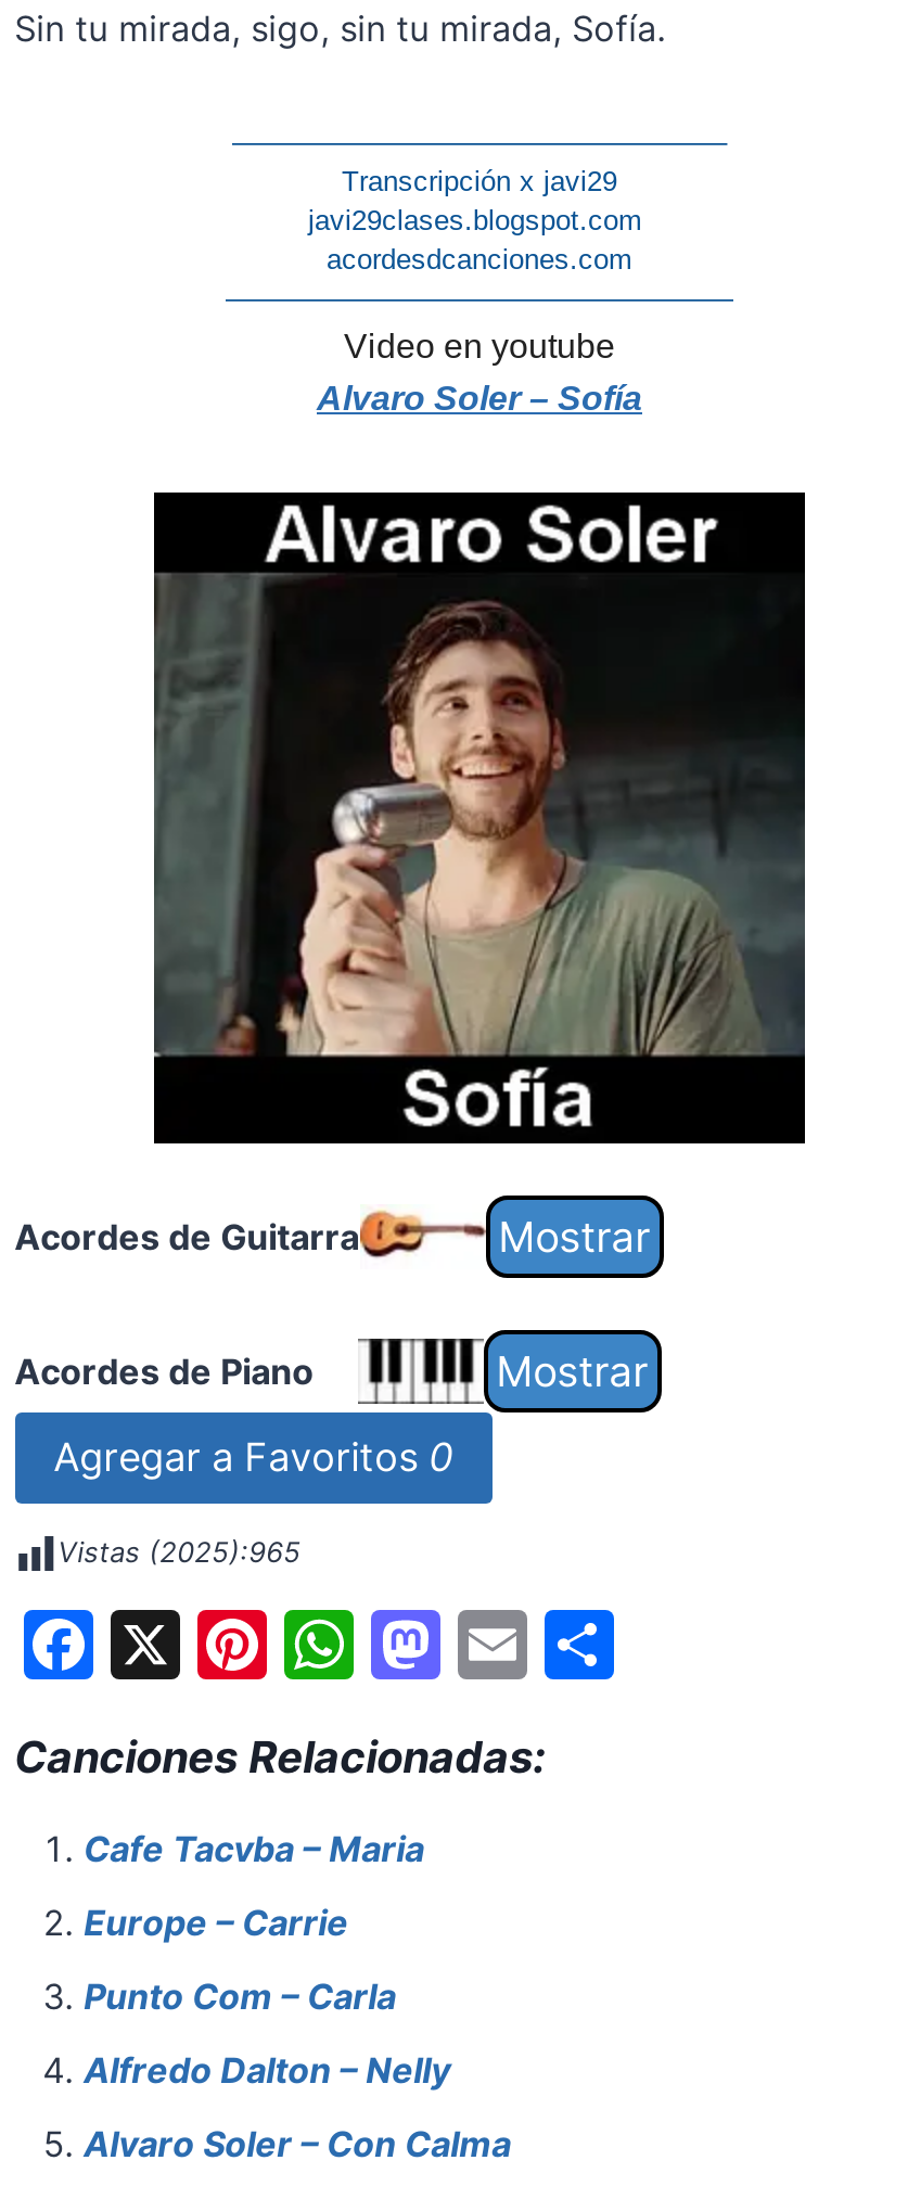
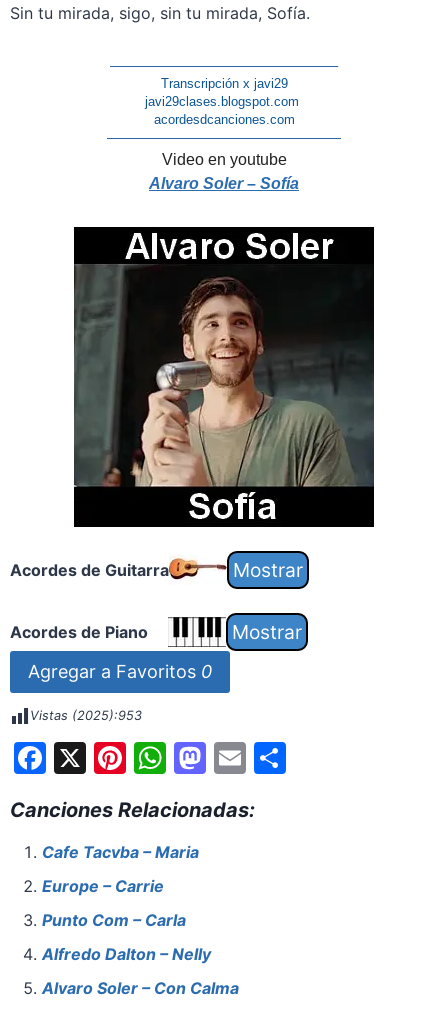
- Vistas (2025):965
+ Vistas (2025):953
